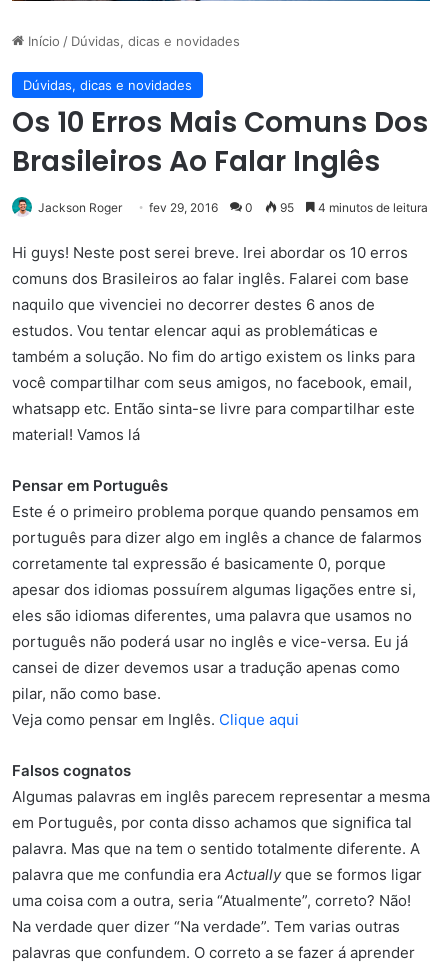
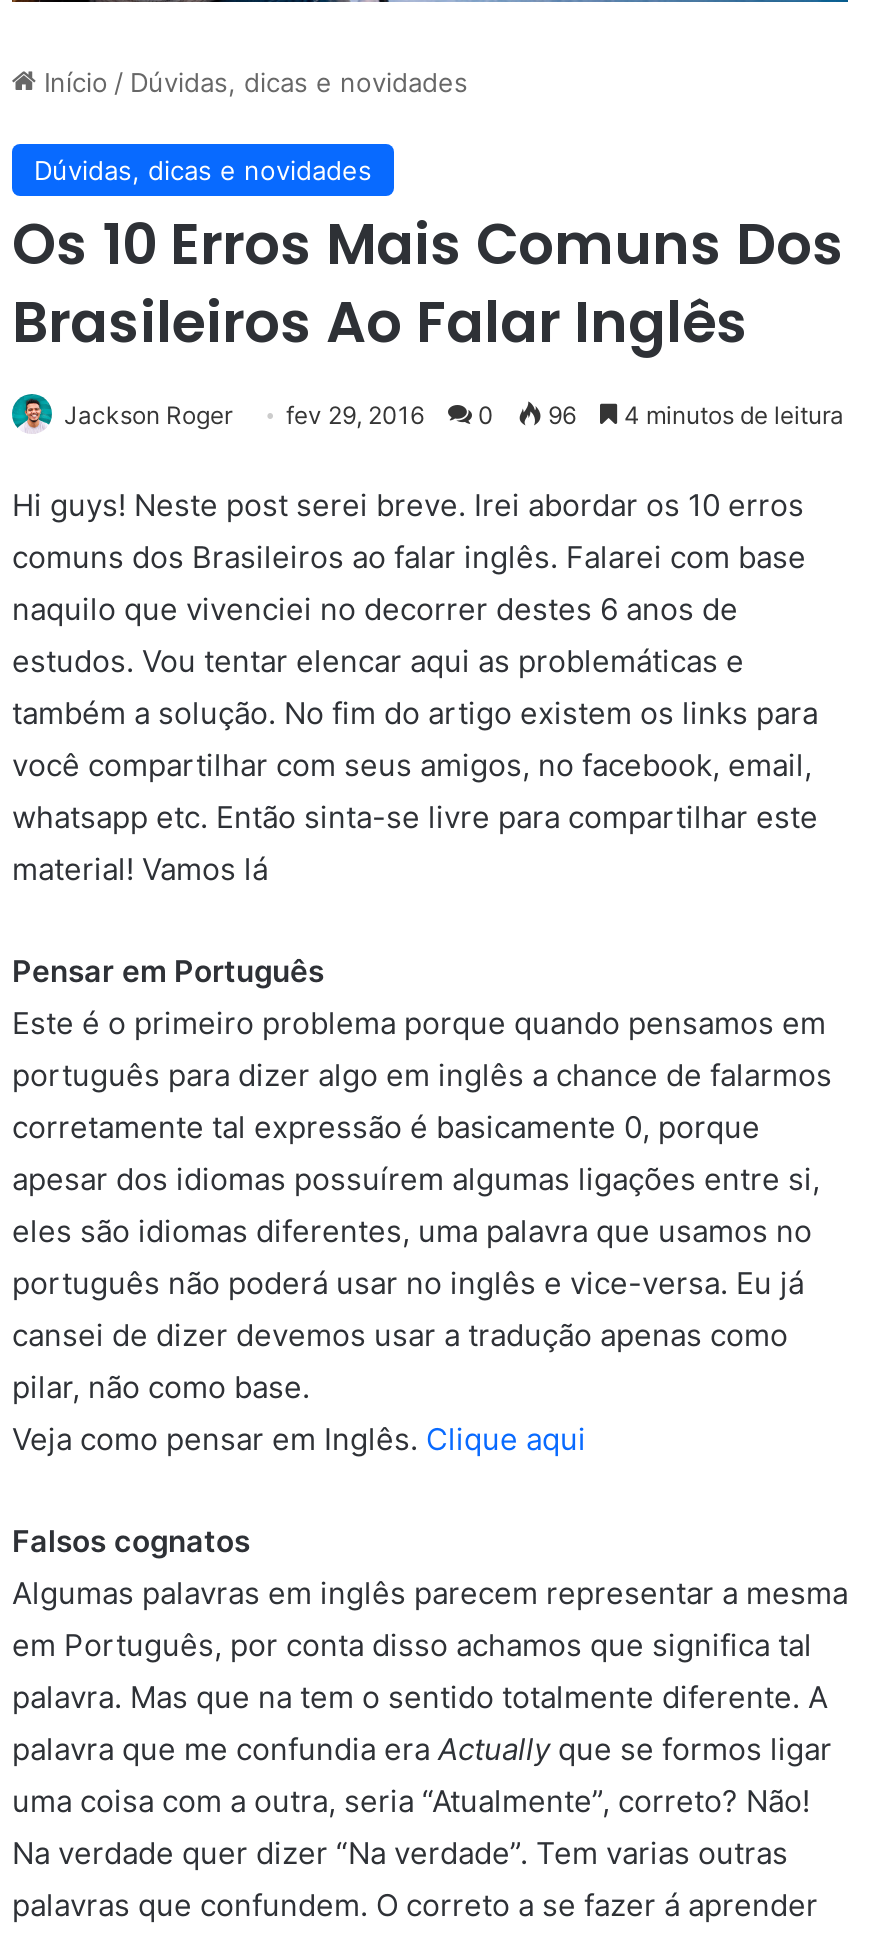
- Jackson Roger fev 29, 2016 0 95 4 minutos de leitura
+ Jackson Roger fev 29, 2016 0 96 4 minutos de leitura
